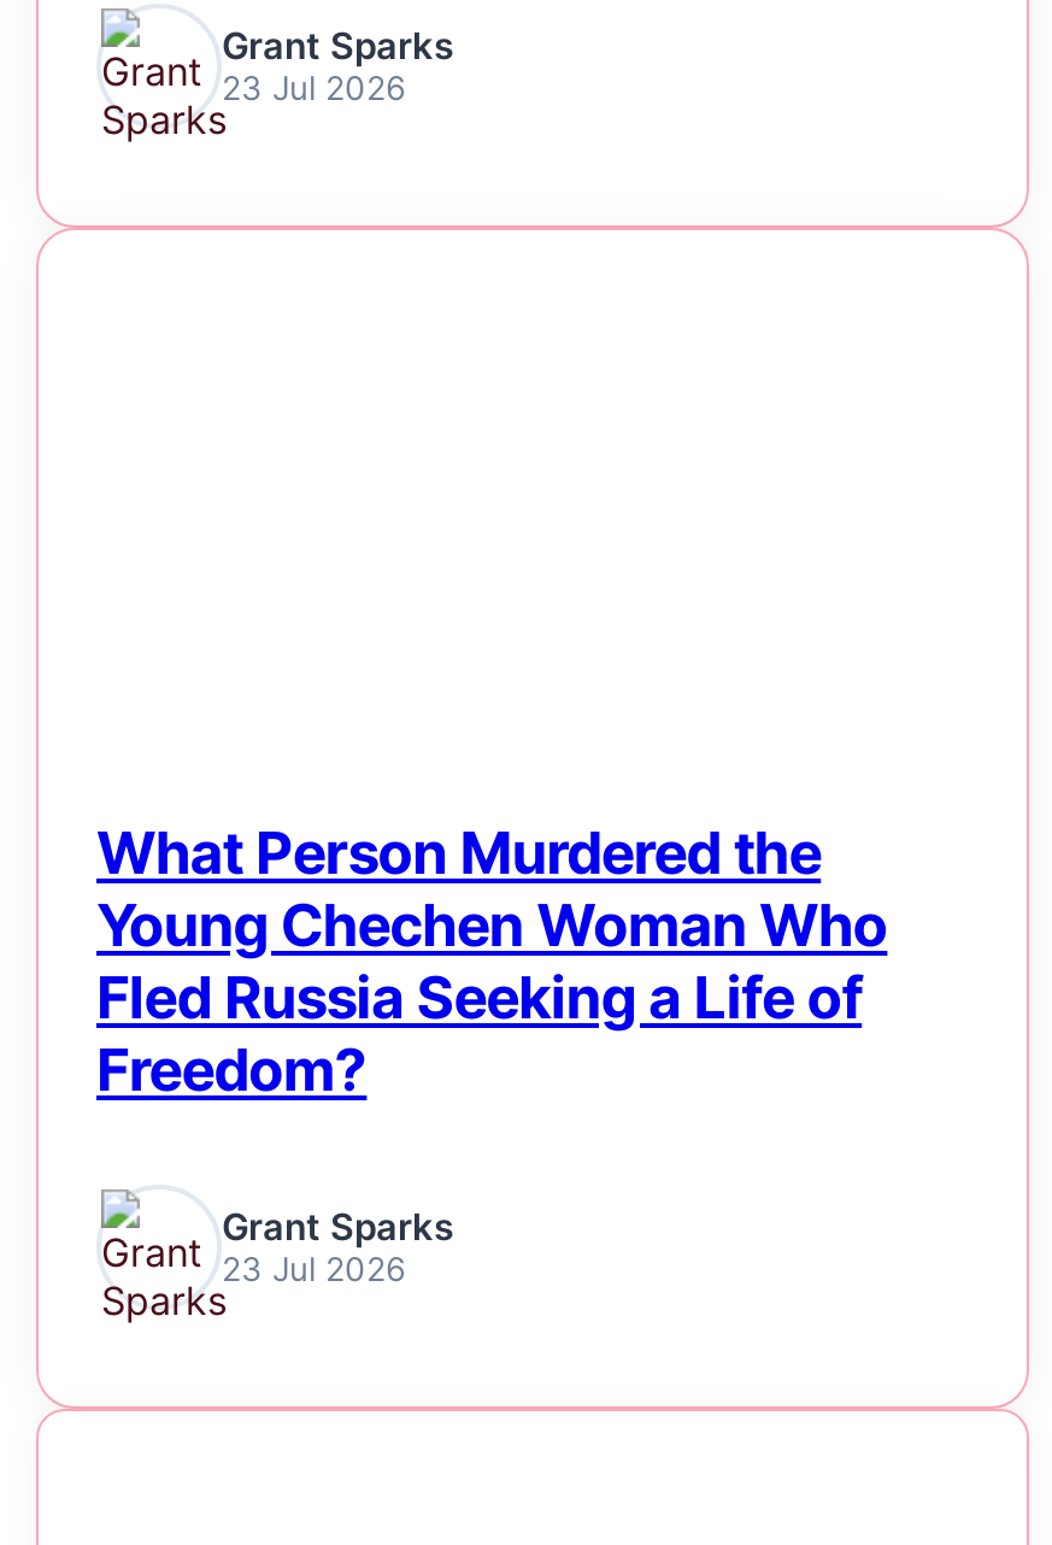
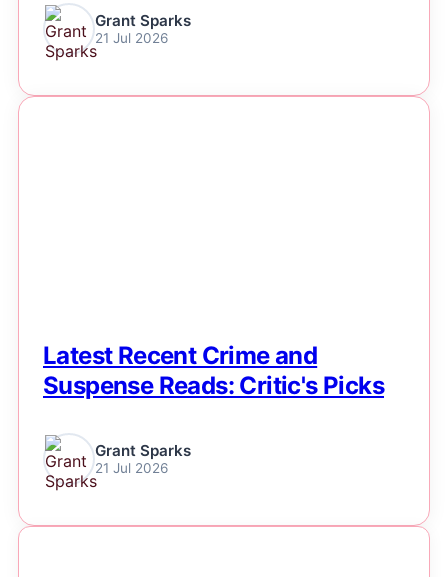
- 23 Jul 2026
+ 21 Jul 2026

- What Person Murdered the
- Young Chechen Woman Who
- Fled Russia Seeking a Life of
- Freedom?
+ Latest Recent Crime and
+ Suspense Reads: Critic's Picks

- 23 Jul 2026
+ 21 Jul 2026
